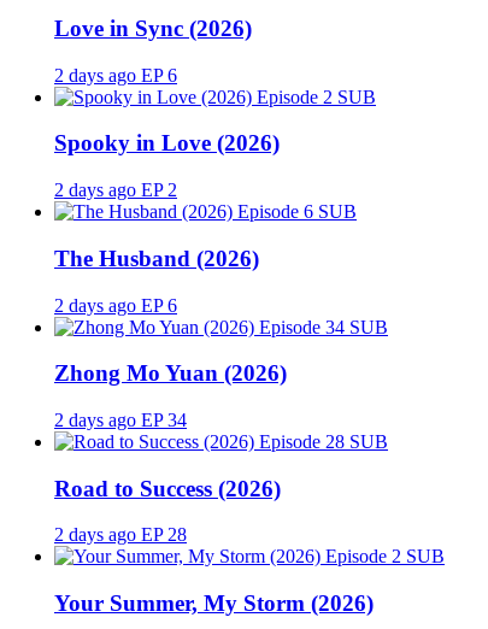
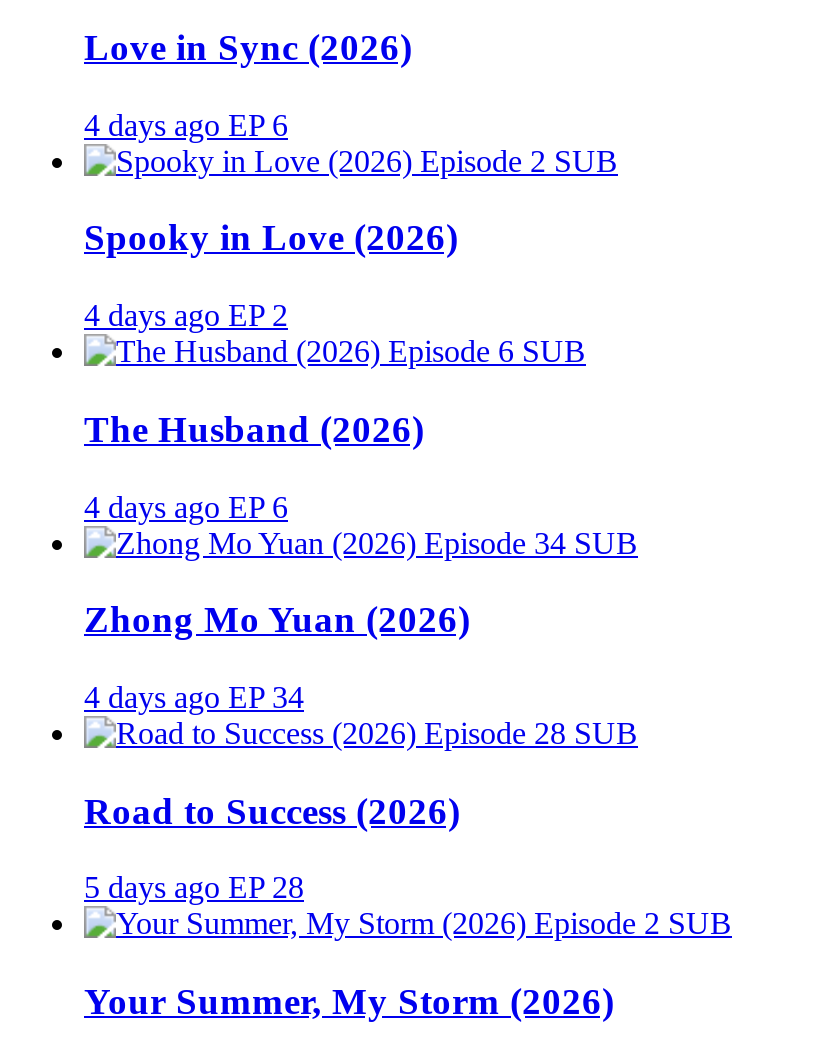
- 2 days ago EP 6
+ 4 days ago EP 6

- 2 days ago EP 2
+ 4 days ago EP 2

- 2 days ago EP 6
+ 4 days ago EP 6

- 2 days ago EP 34
+ 4 days ago EP 34

- 2 days ago EP 28
+ 5 days ago EP 28
